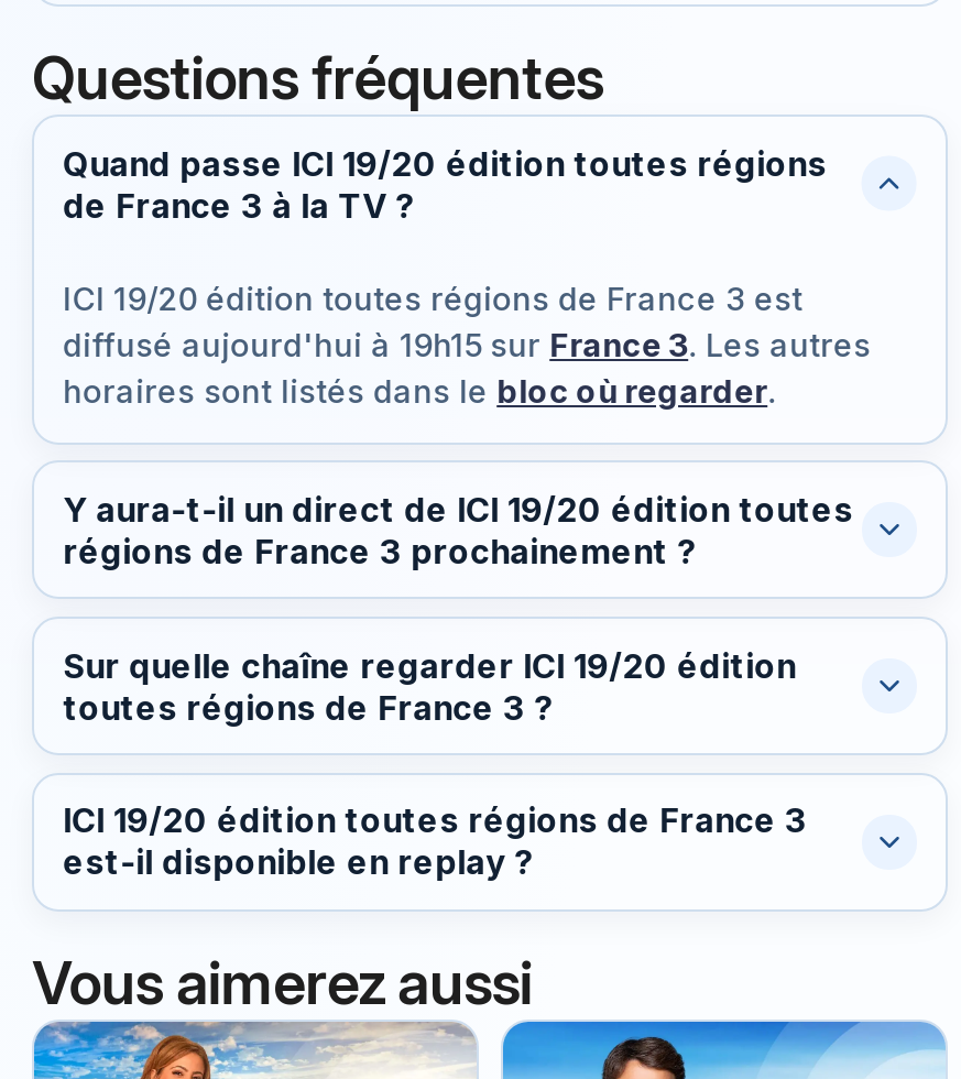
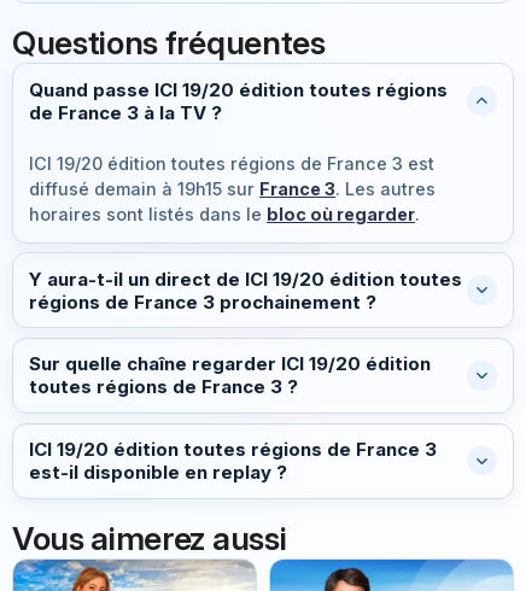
- diffusé aujourd'hui à 19h15 sur France 3. Les autres
+ diffusé demain à 19h15 sur France 3. Les autres
